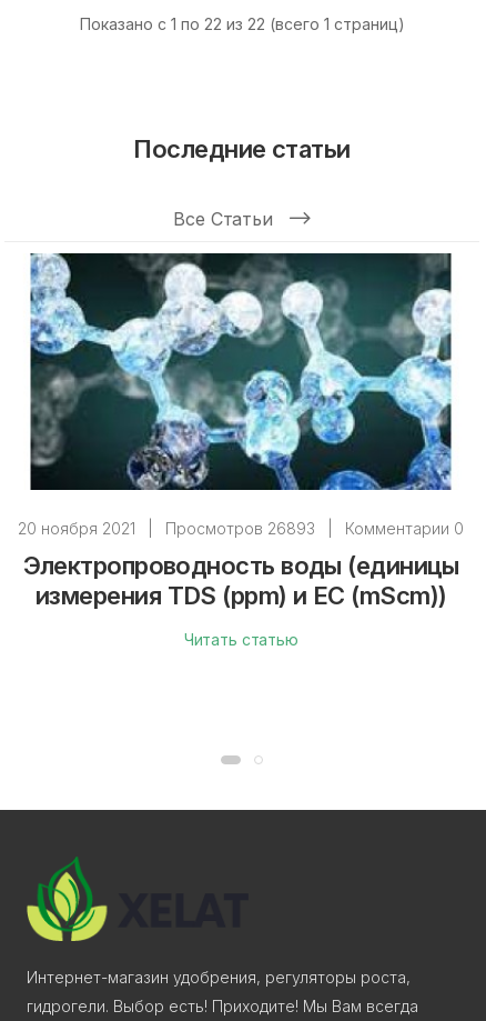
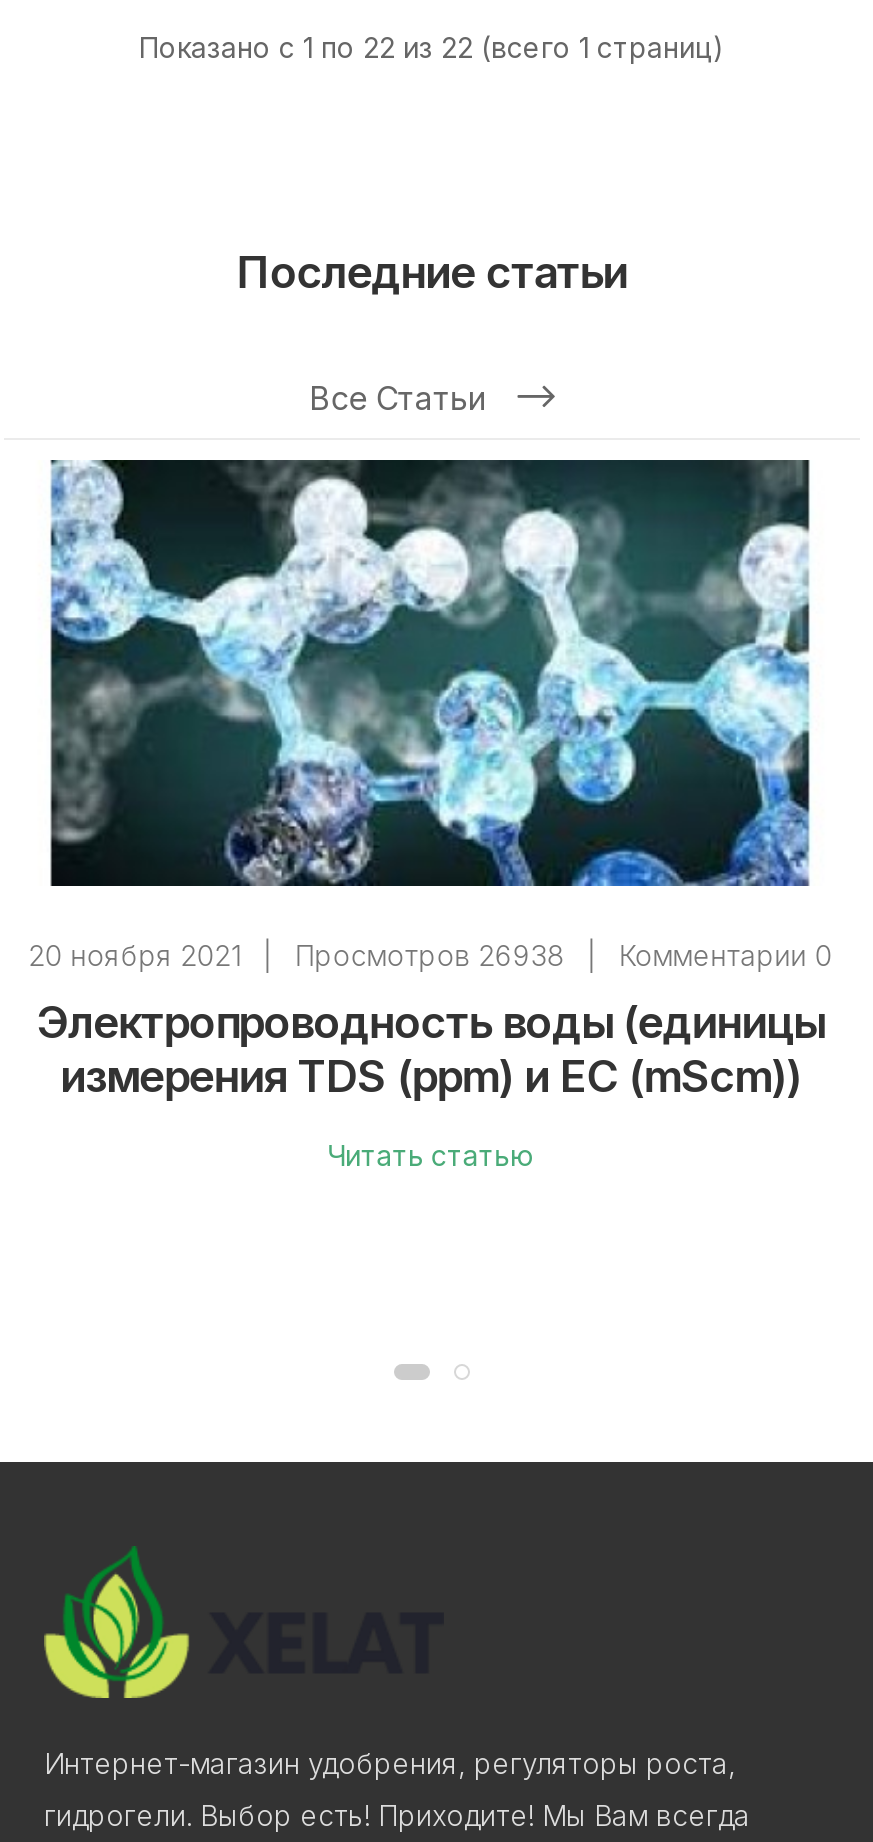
- Просмотров 26893
+ Просмотров 26938
